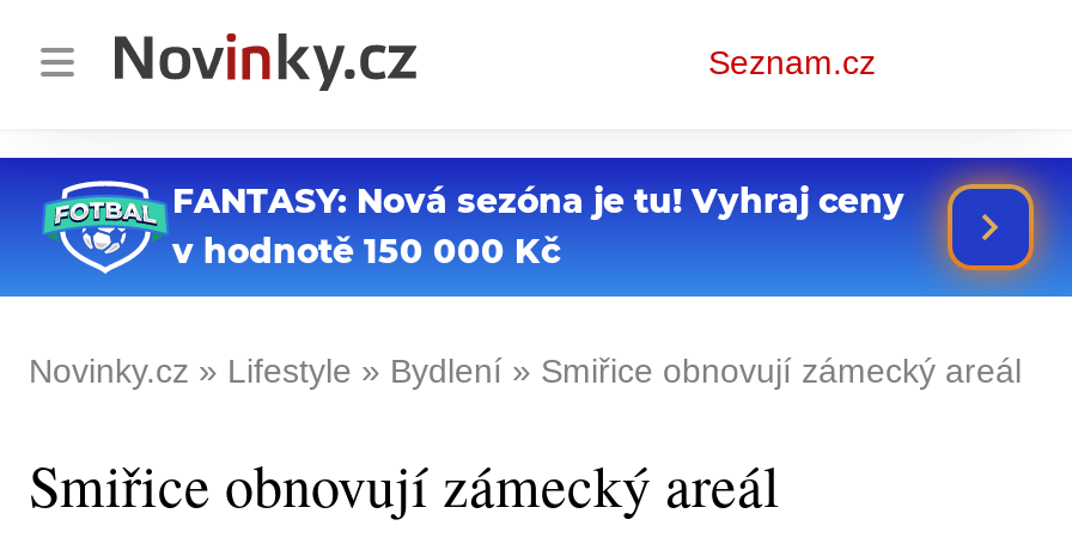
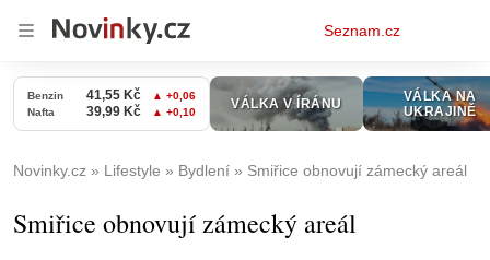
- [image]
+ [image]
